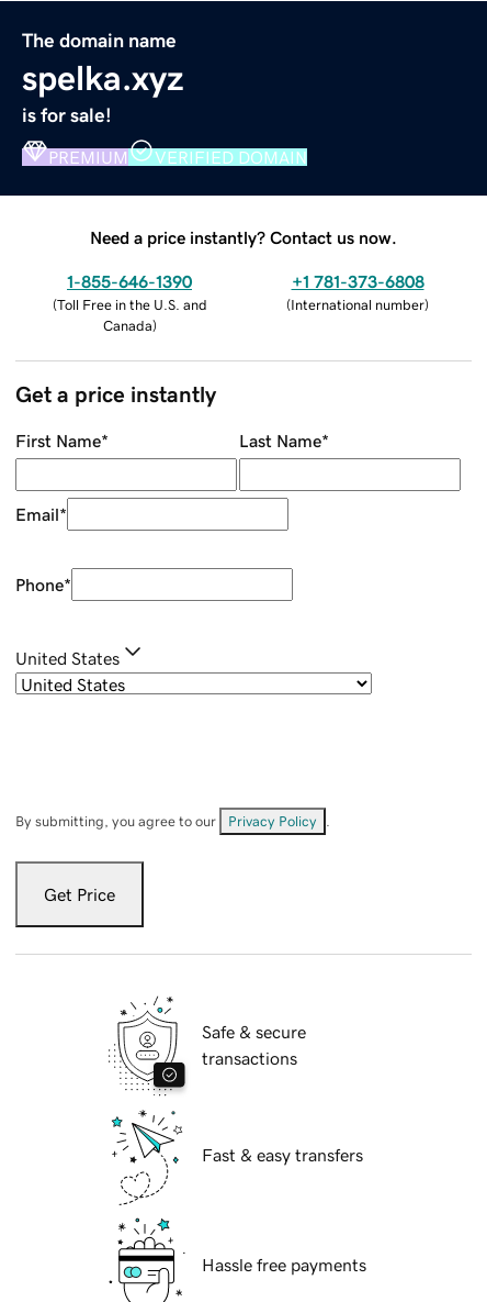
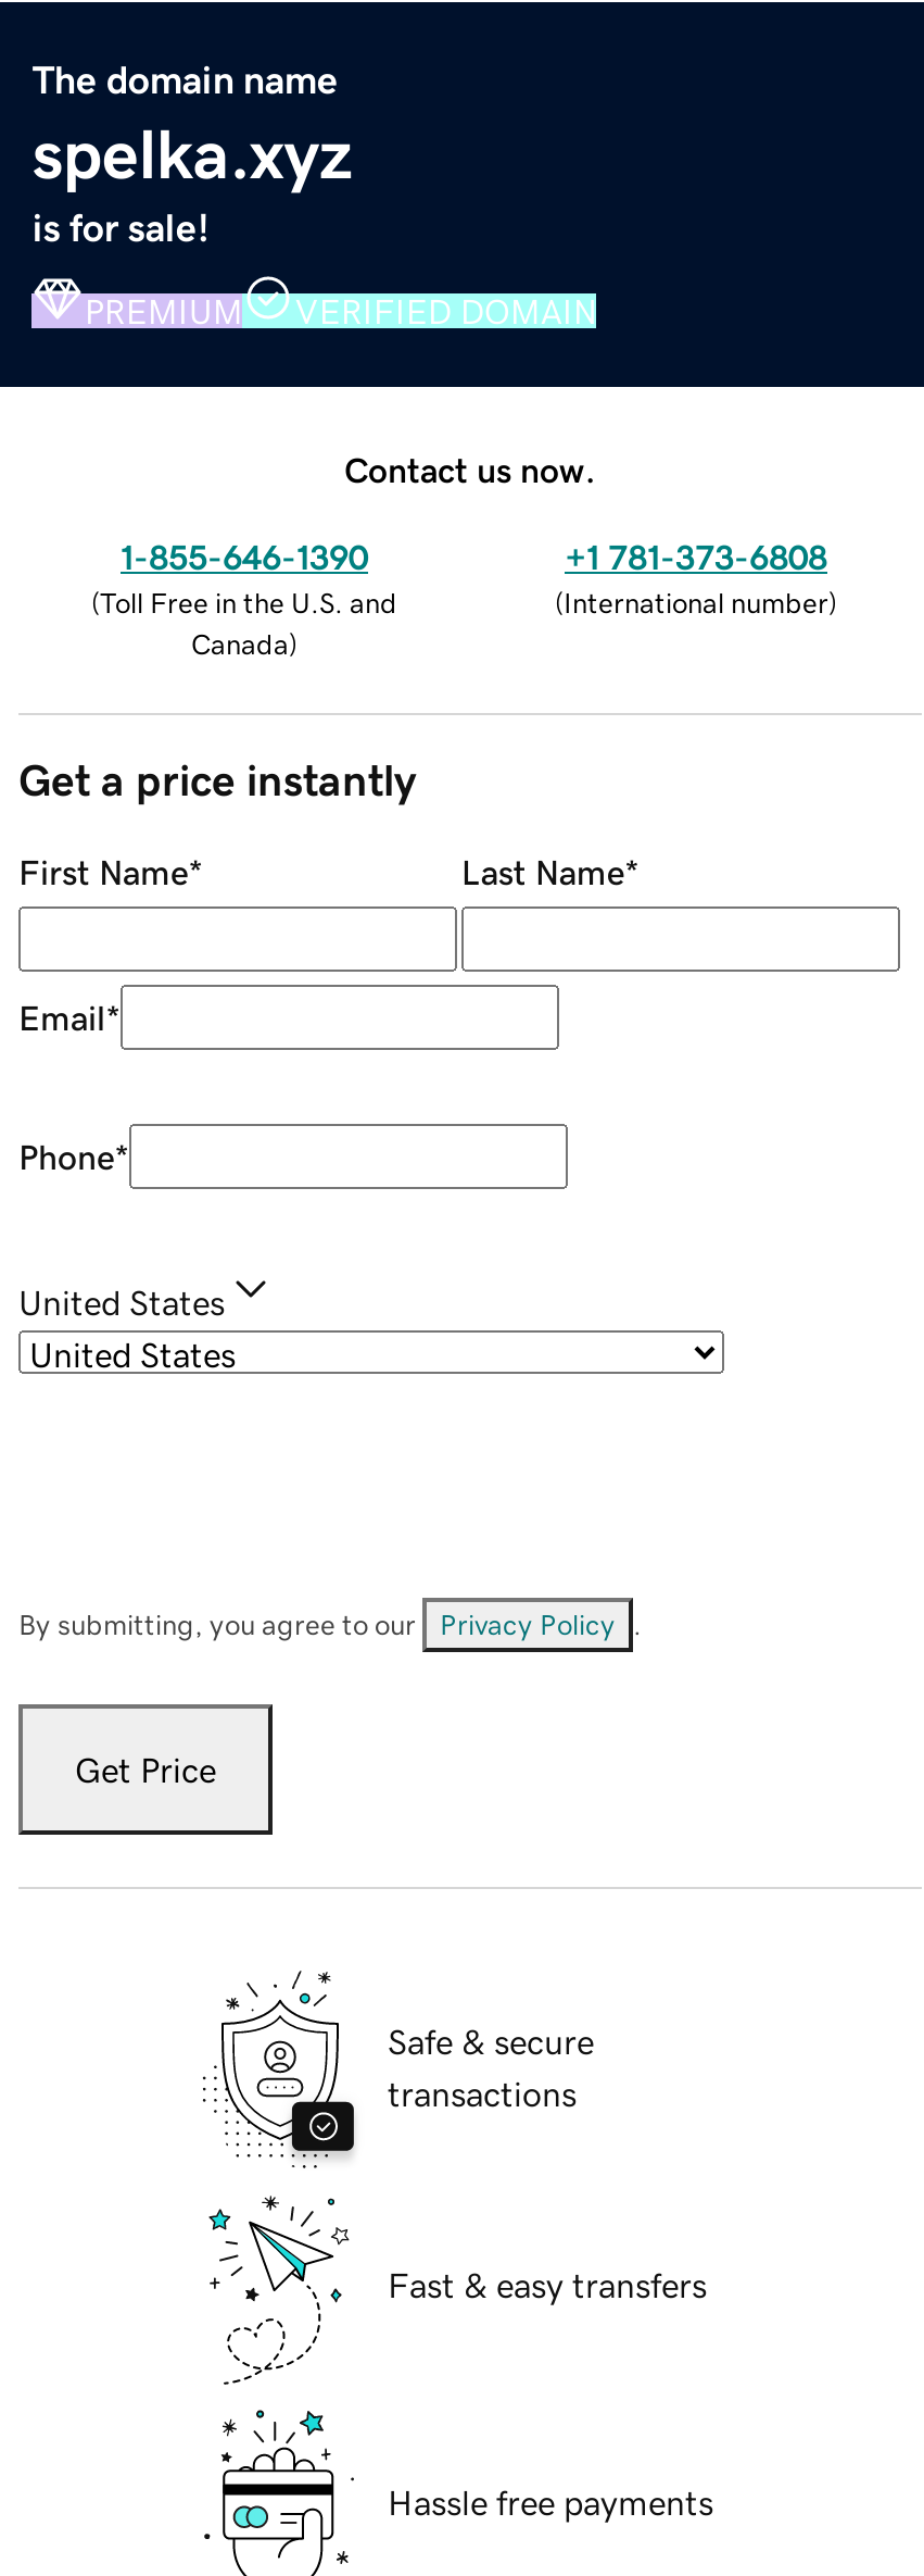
- Need a price instantly? Contact us now.
+ Contact us now.
